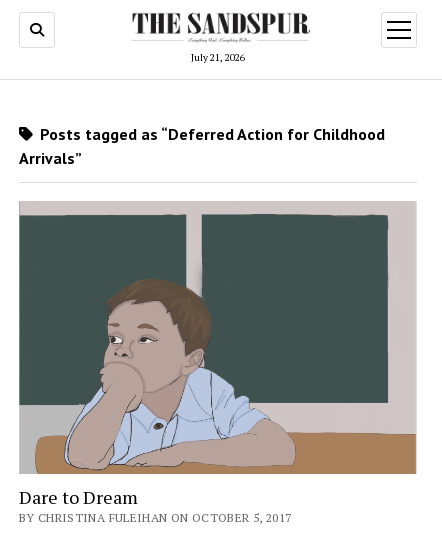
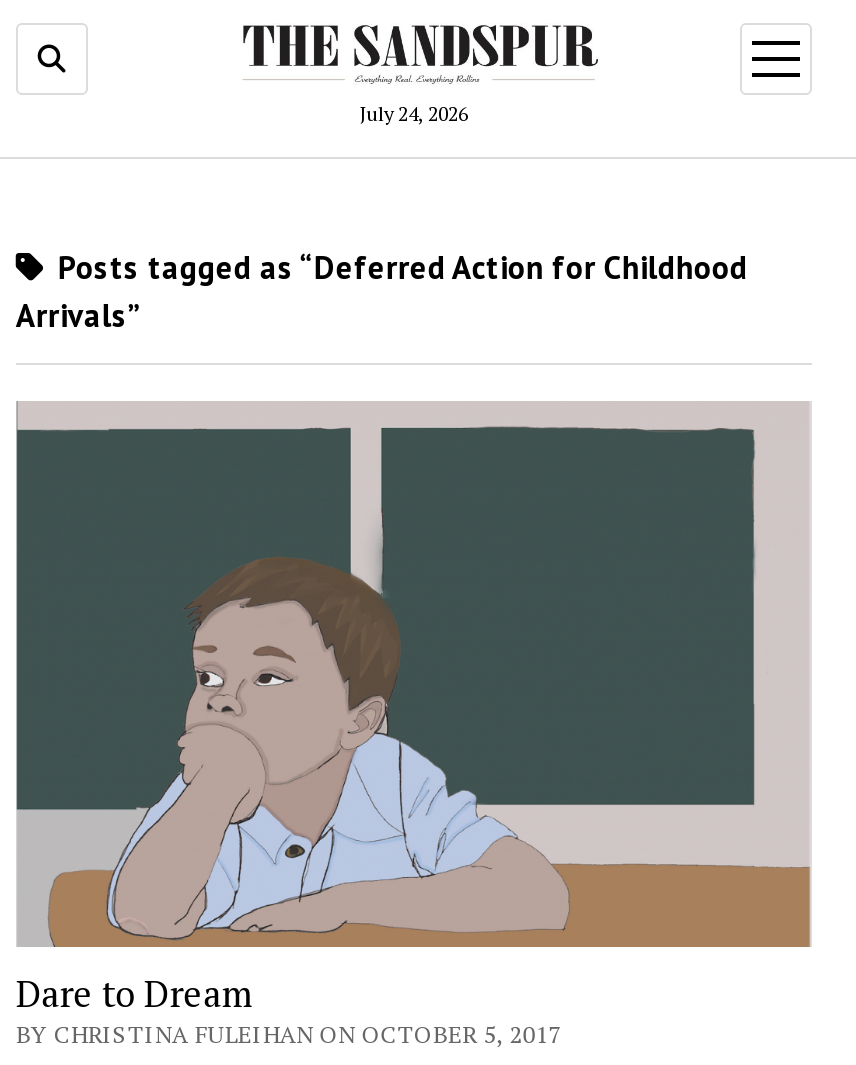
- July 21, 2026
+ July 24, 2026
